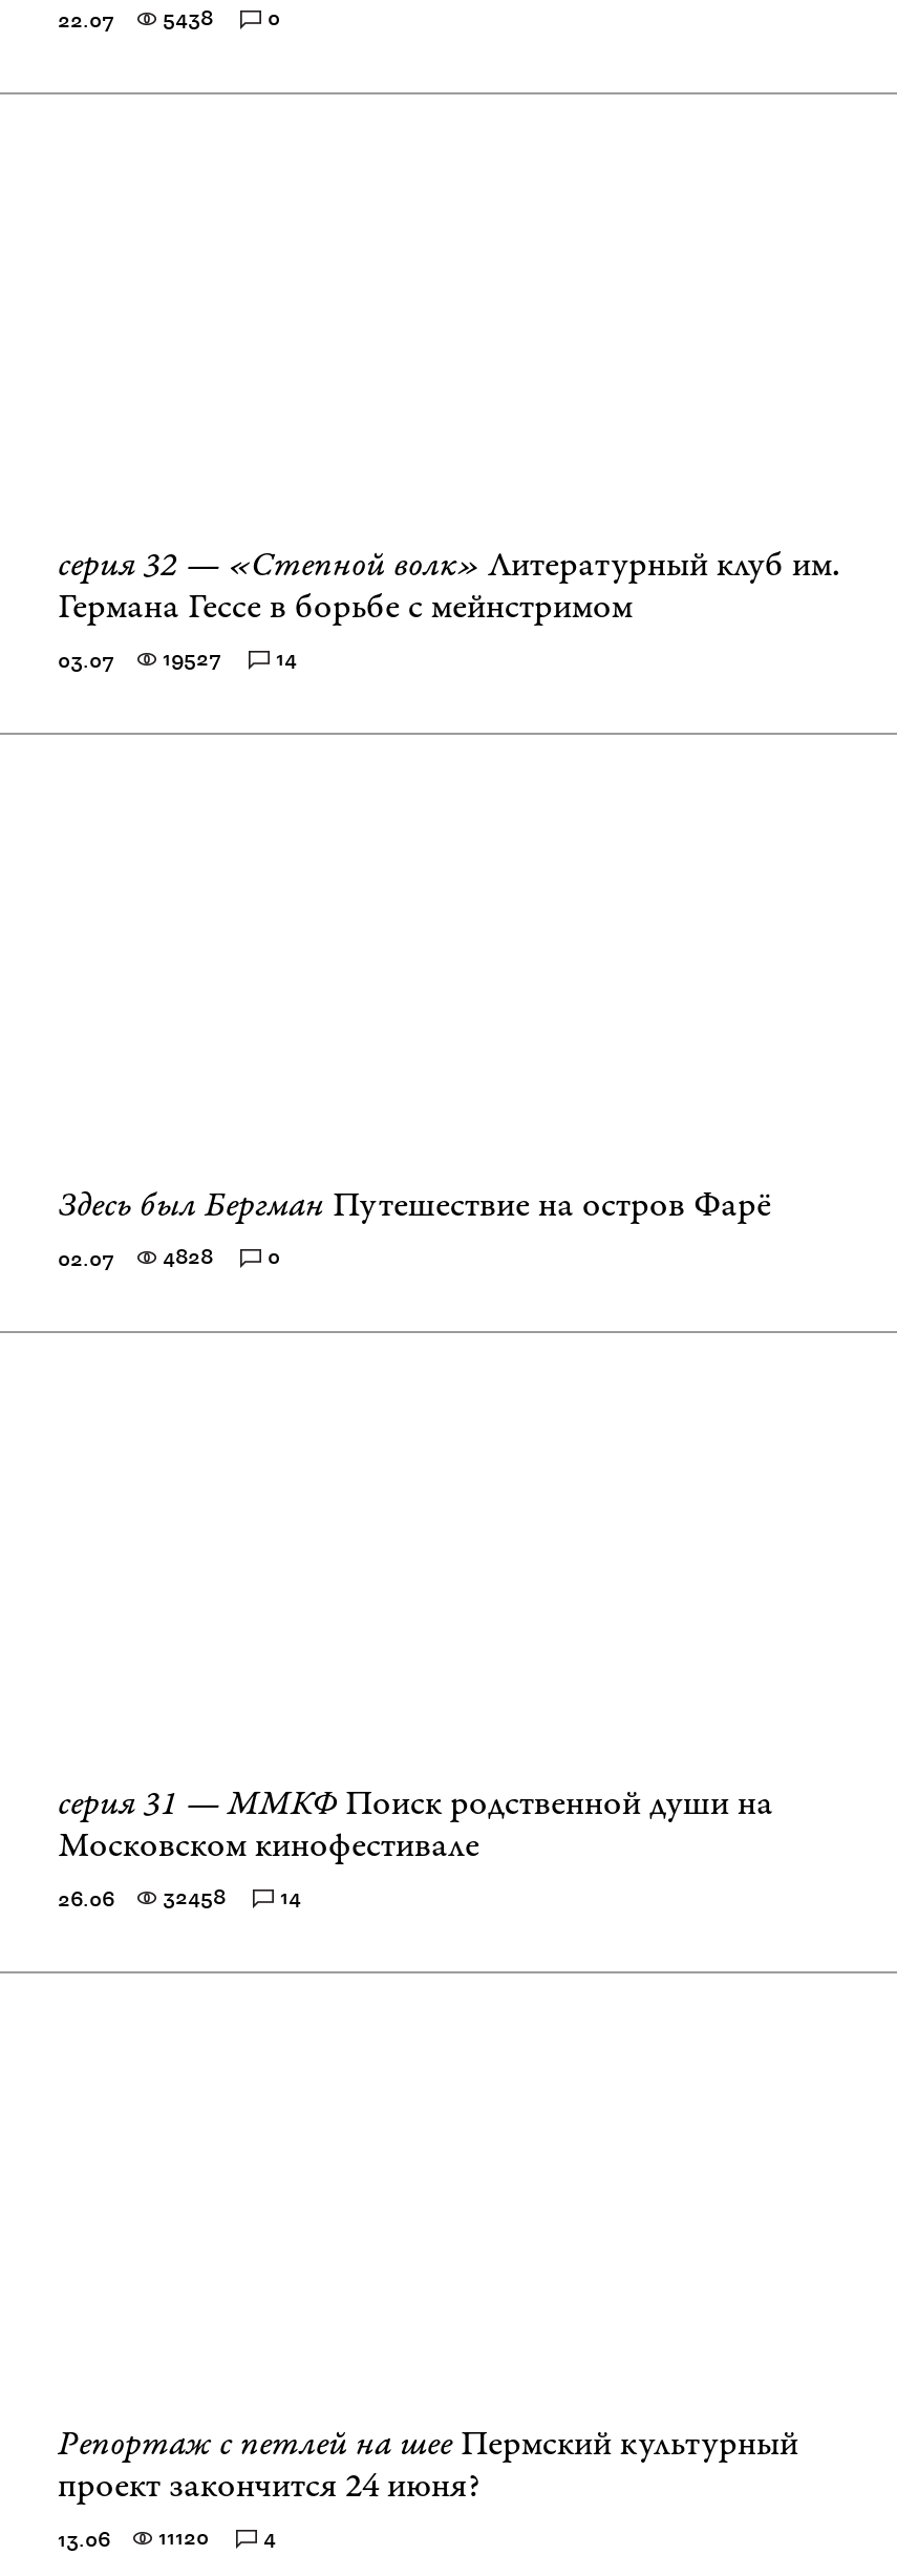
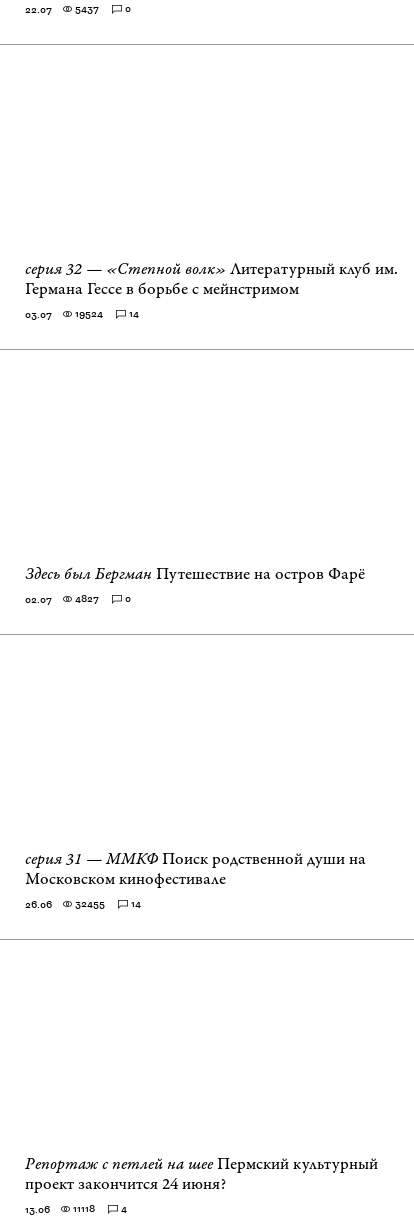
- 22.07 5438
+ 22.07 5437

- 03.07 19527
+ 03.07 19524

- 02.07 4828
+ 02.07 4827

- 26.06 32458
+ 26.06 32455

- 13.06 11120
+ 13.06 11118
